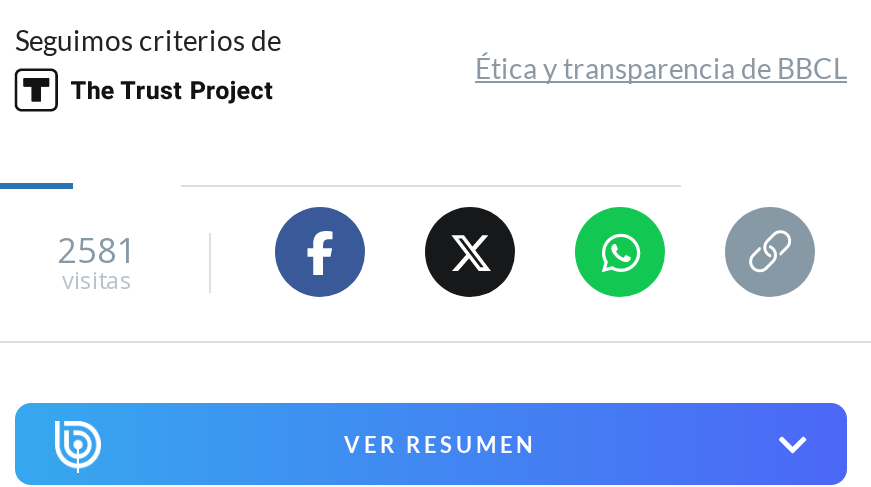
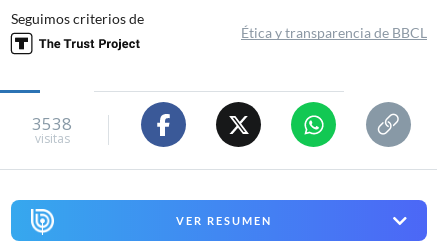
- 2581
+ 3538
